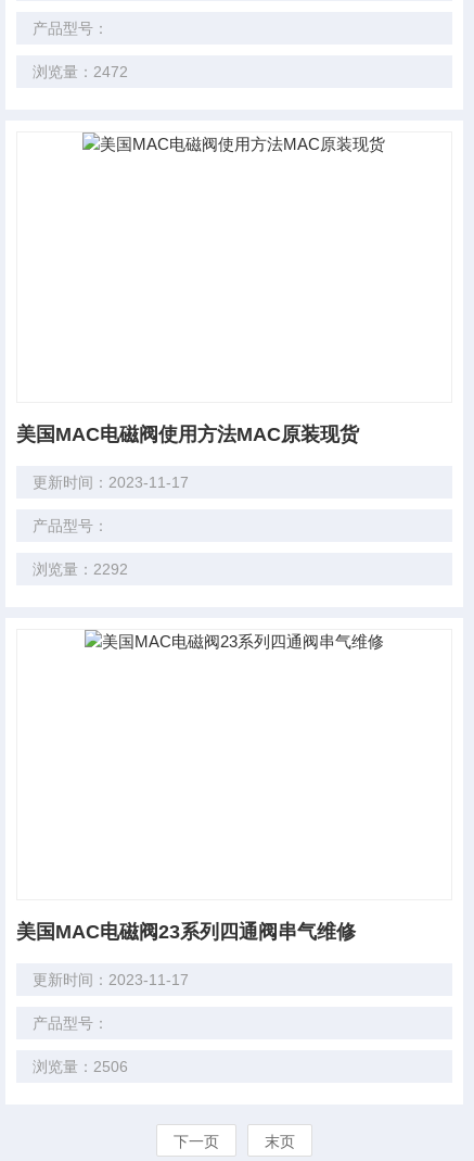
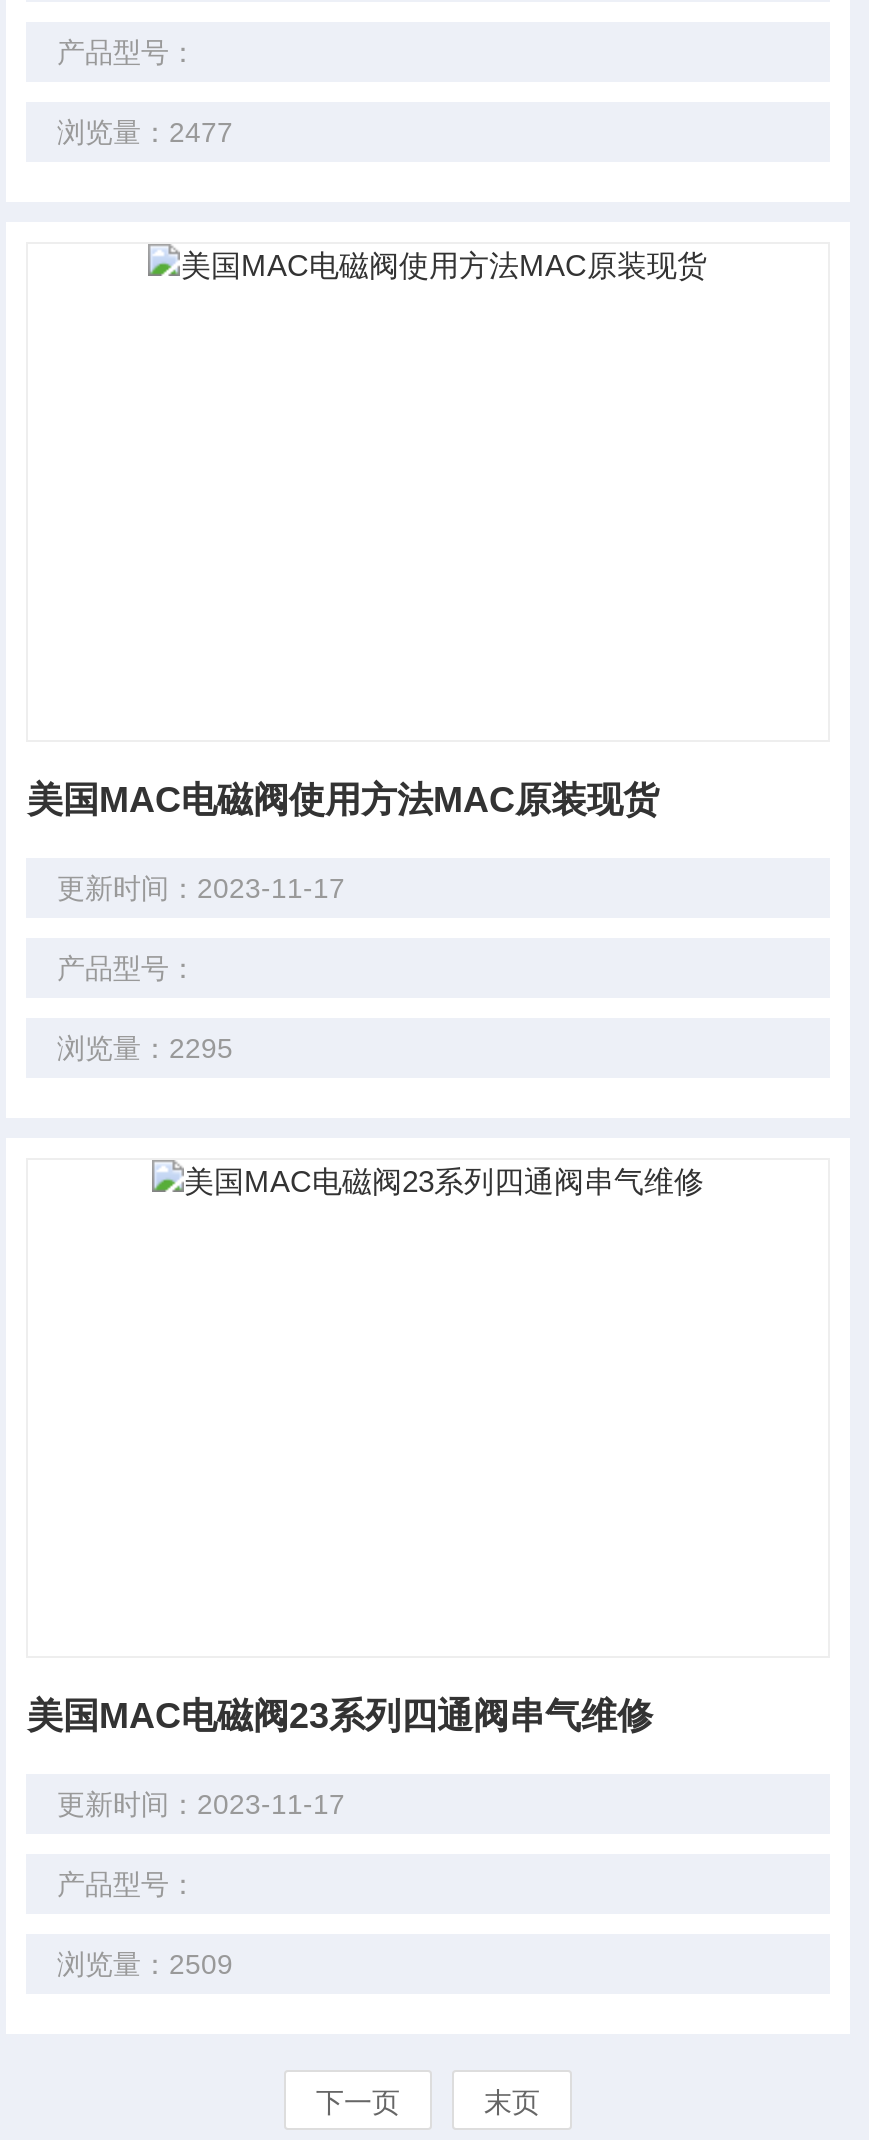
- 浏览量：2472
+ 浏览量：2477

- 浏览量：2292
+ 浏览量：2295

- 浏览量：2506
+ 浏览量：2509
